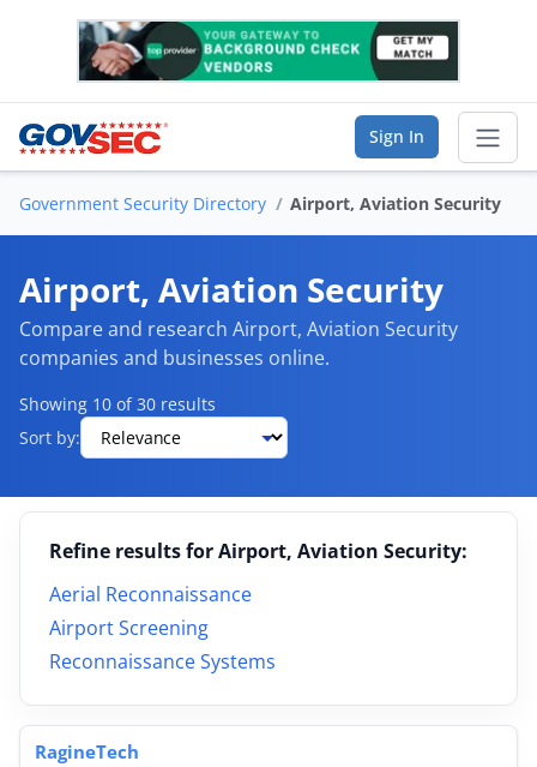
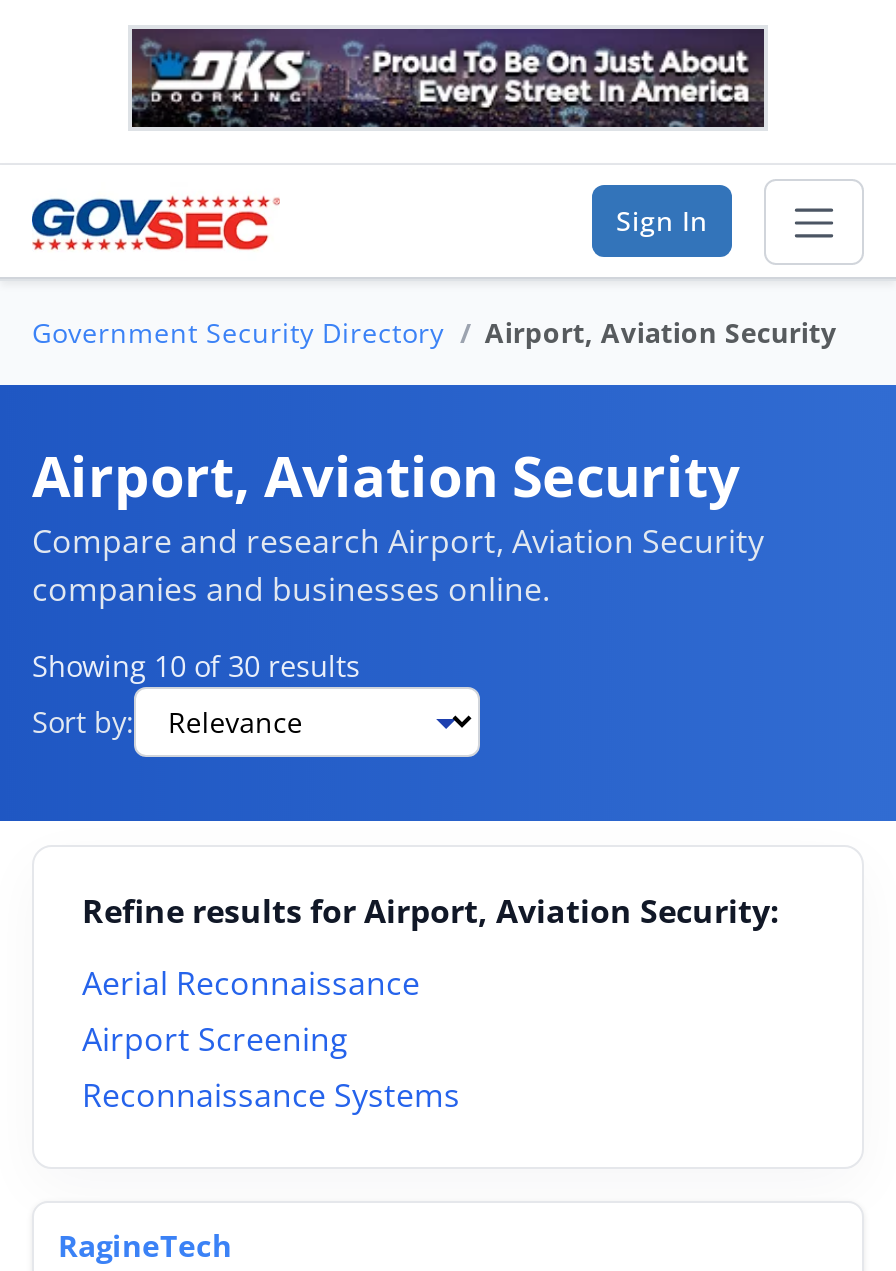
- [image]
+ [image]
